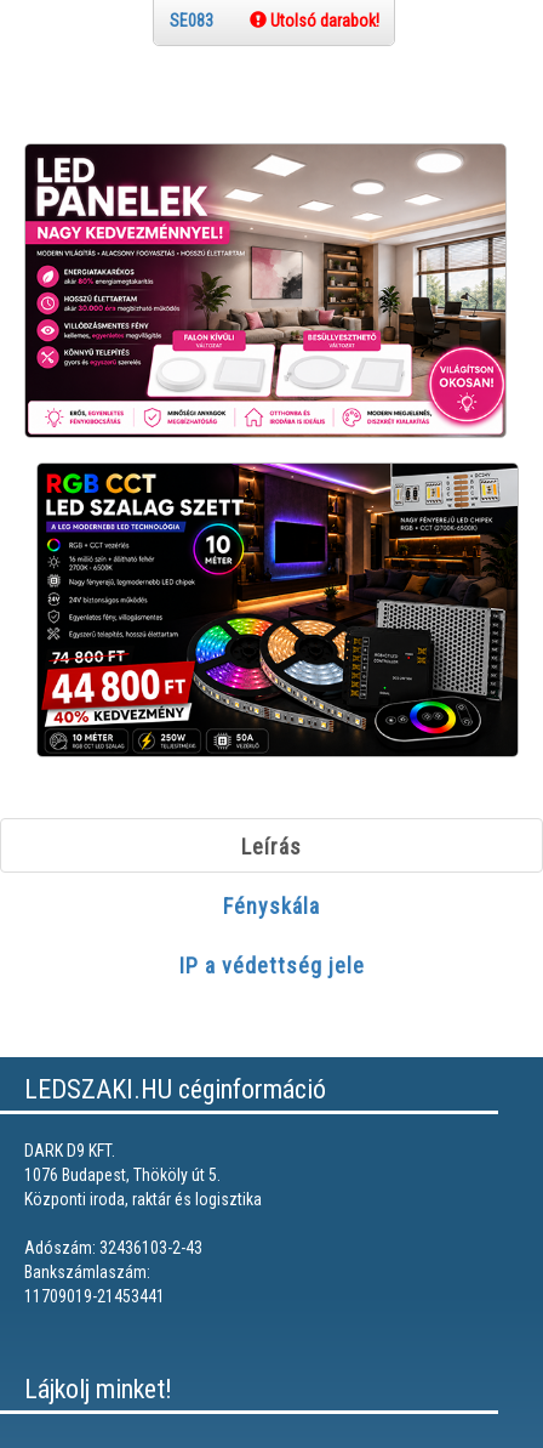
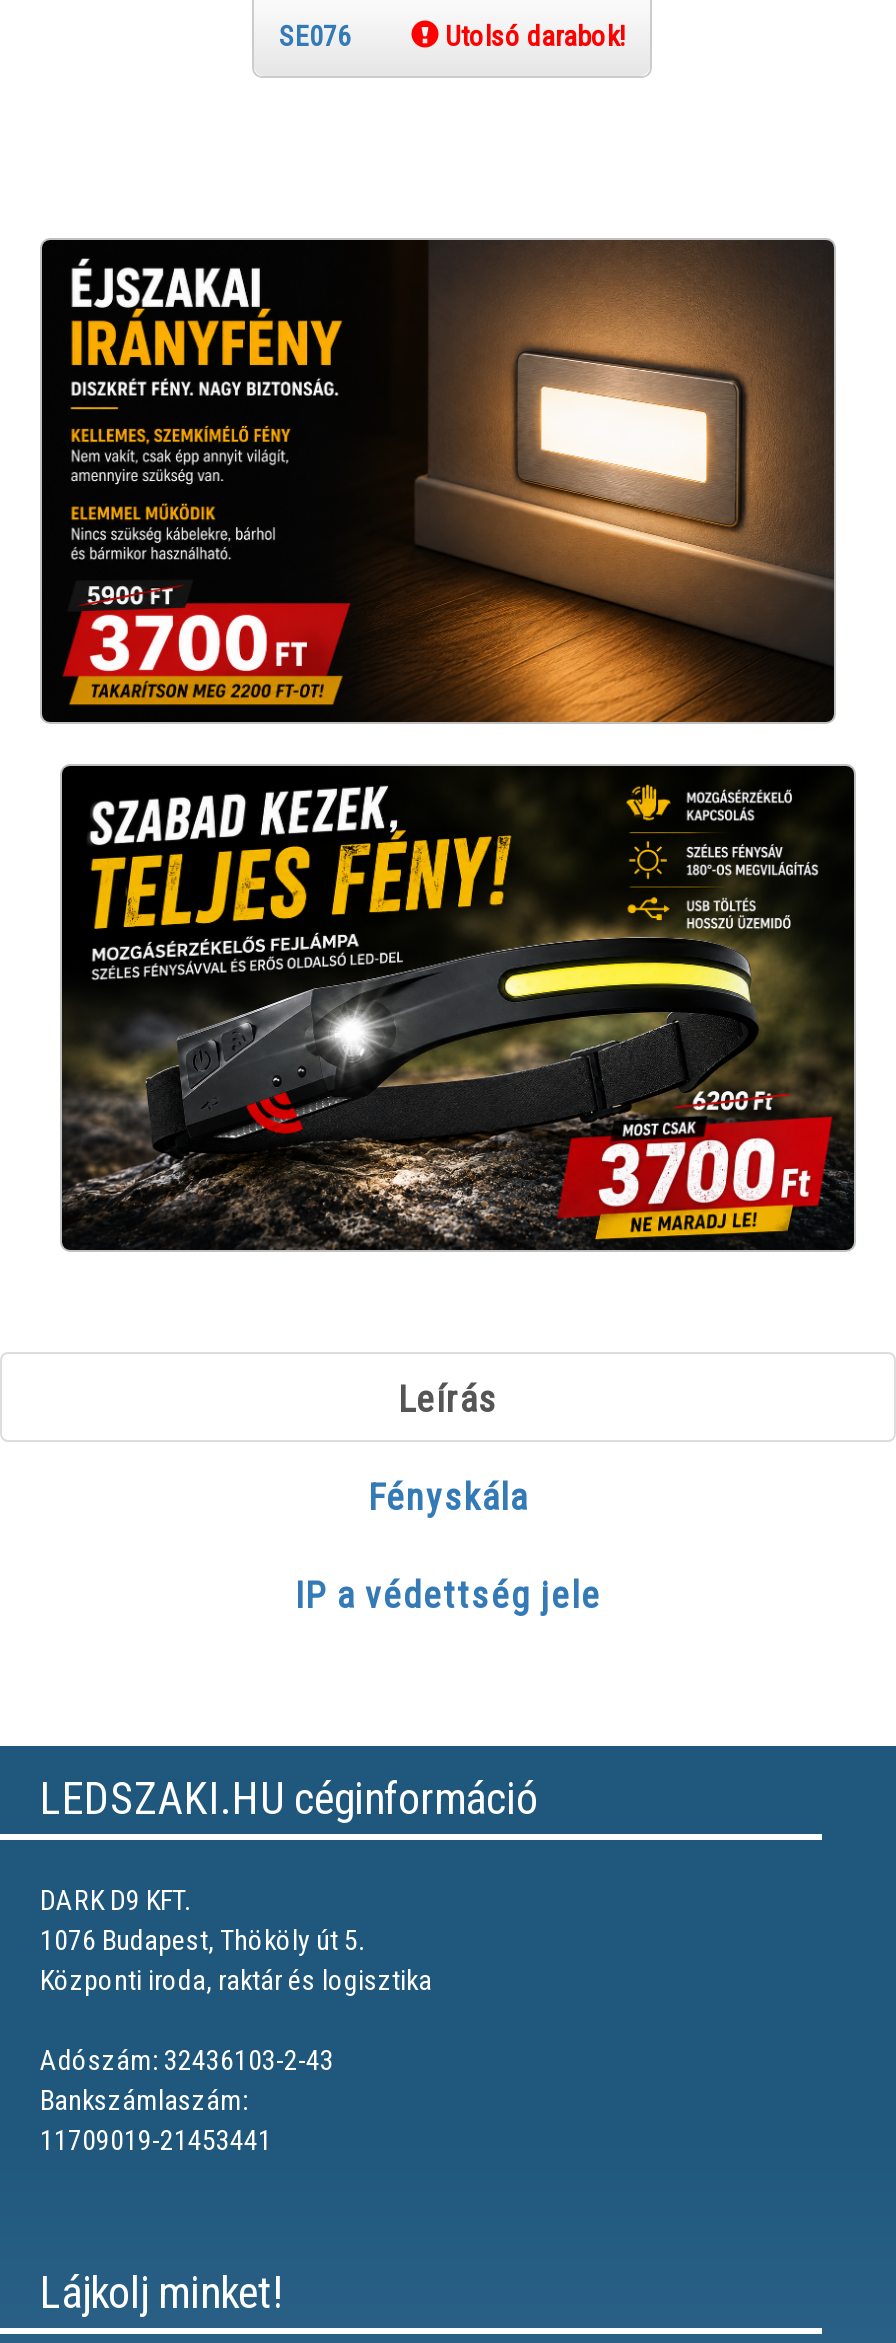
- SE083 Utolsó darabok!
+ SE076 Utolsó darabok!

- [image]
+ [image]

- [image]
+ [image]
